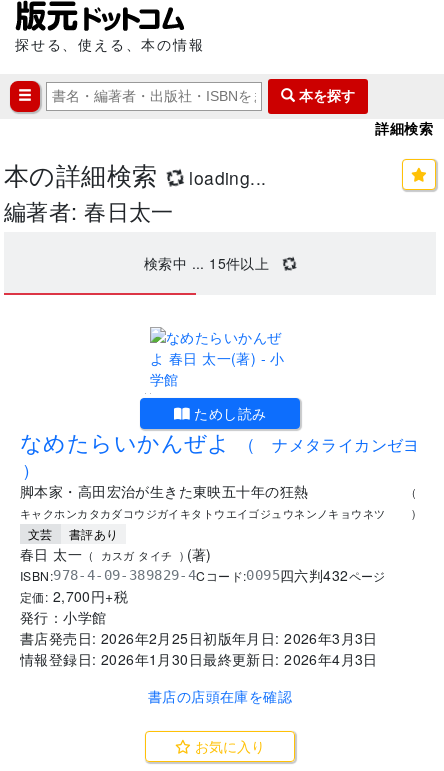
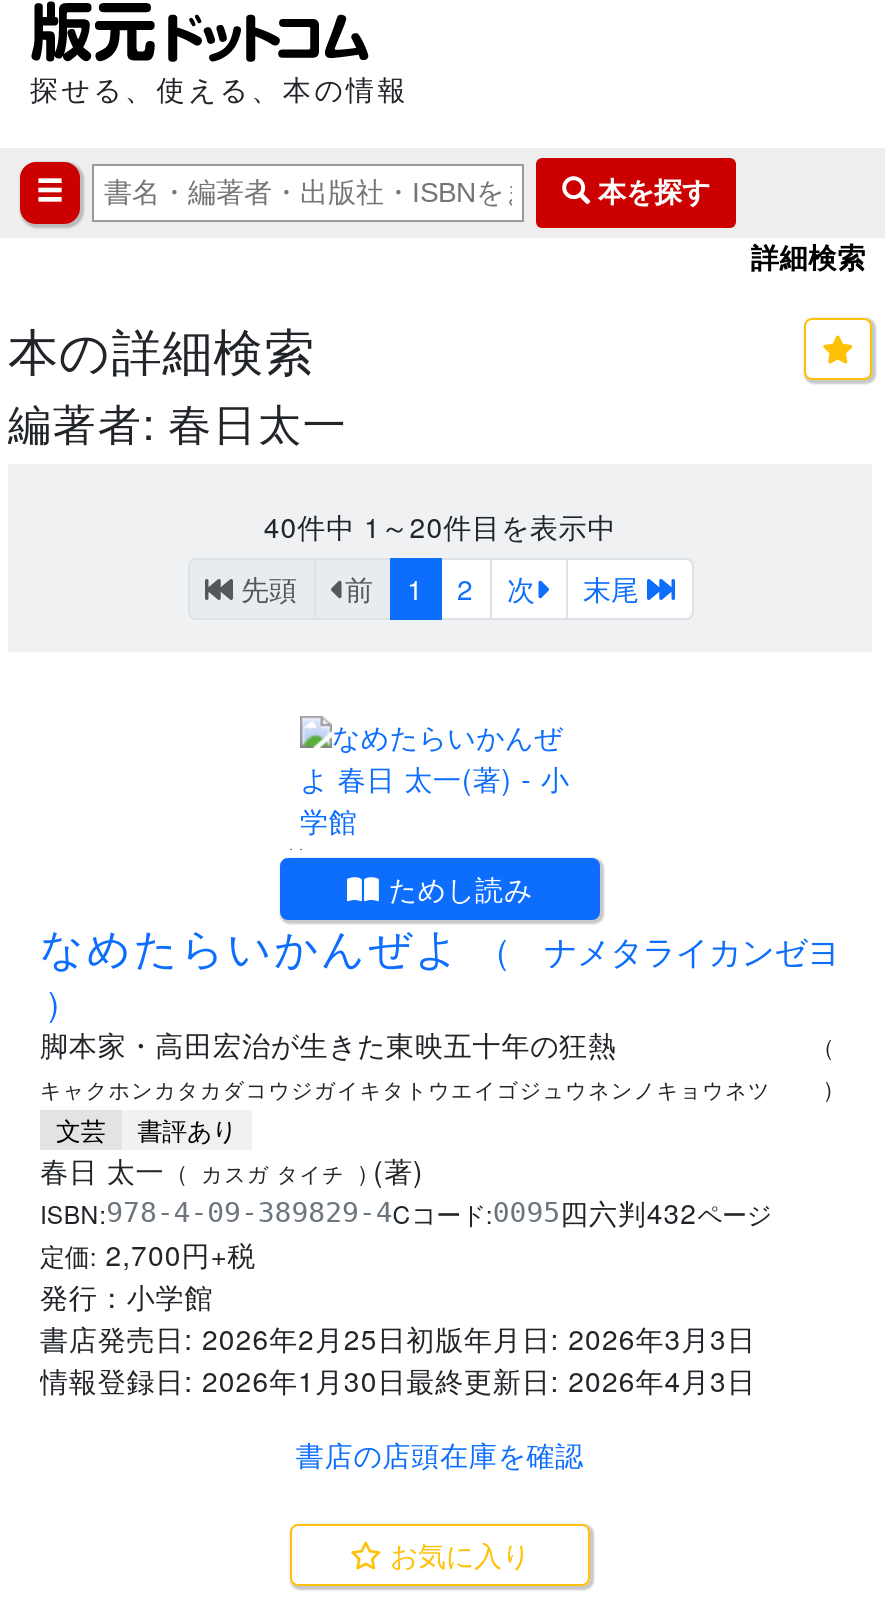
- loading...

- 検索中 ... 15件以上
+ 40件中1～20件目を表示中
+ 先頭
+ 前
+ 1
+ 2
+ 次
+ 末尾
